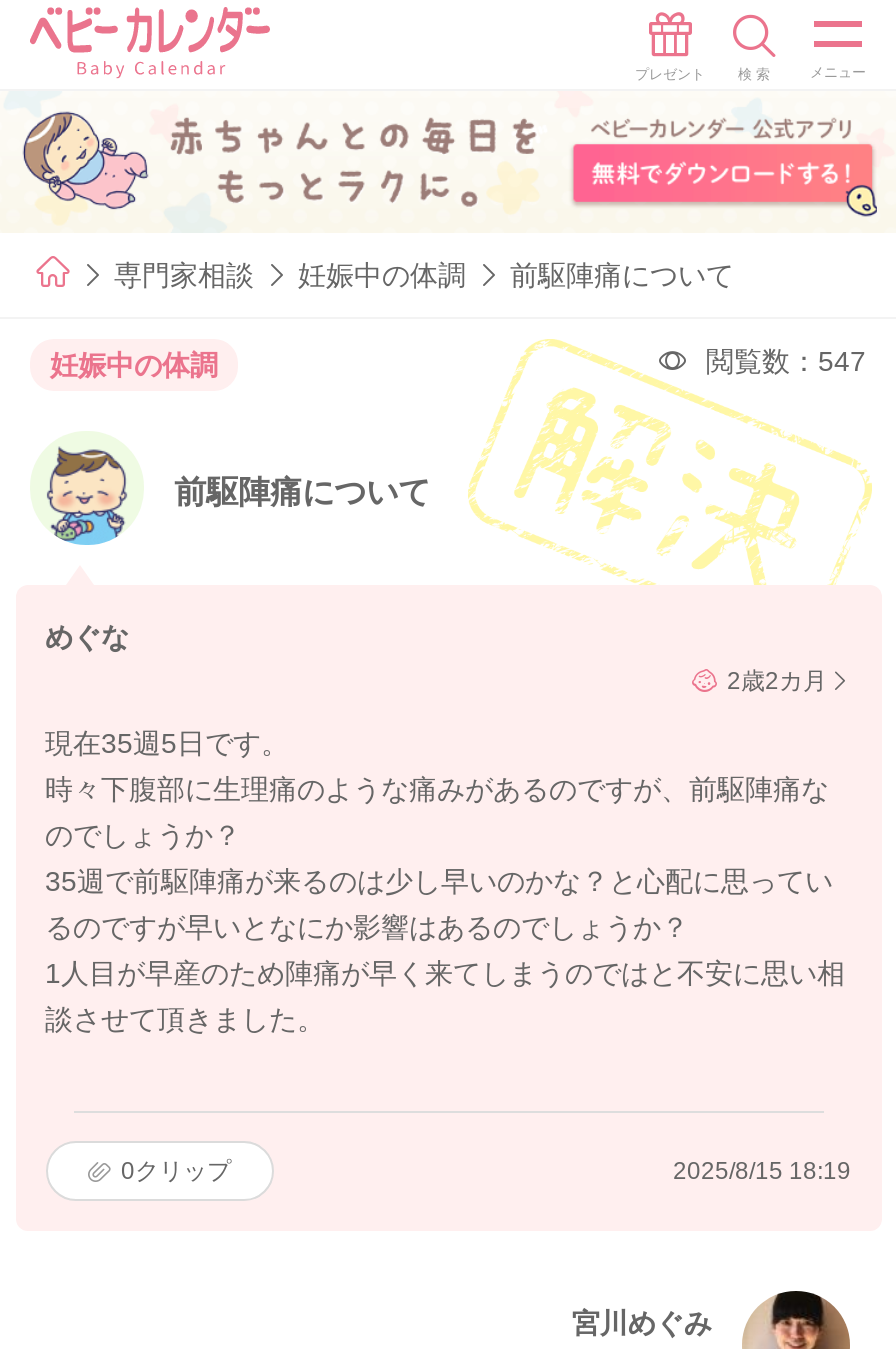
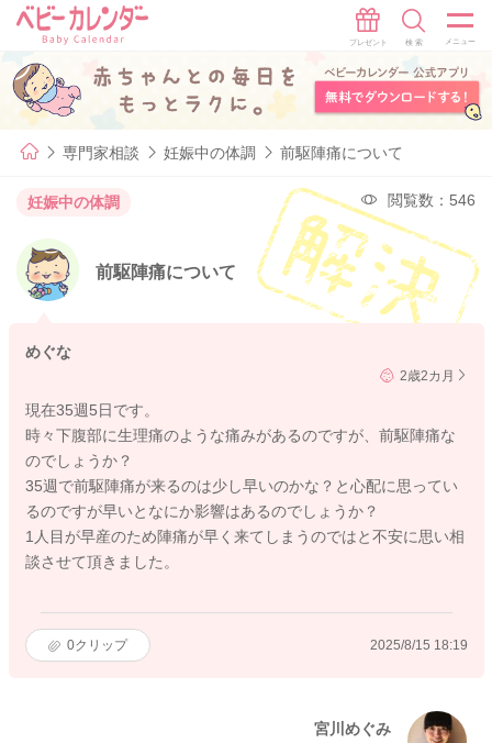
- 閲覧数：547
+ 閲覧数：546
